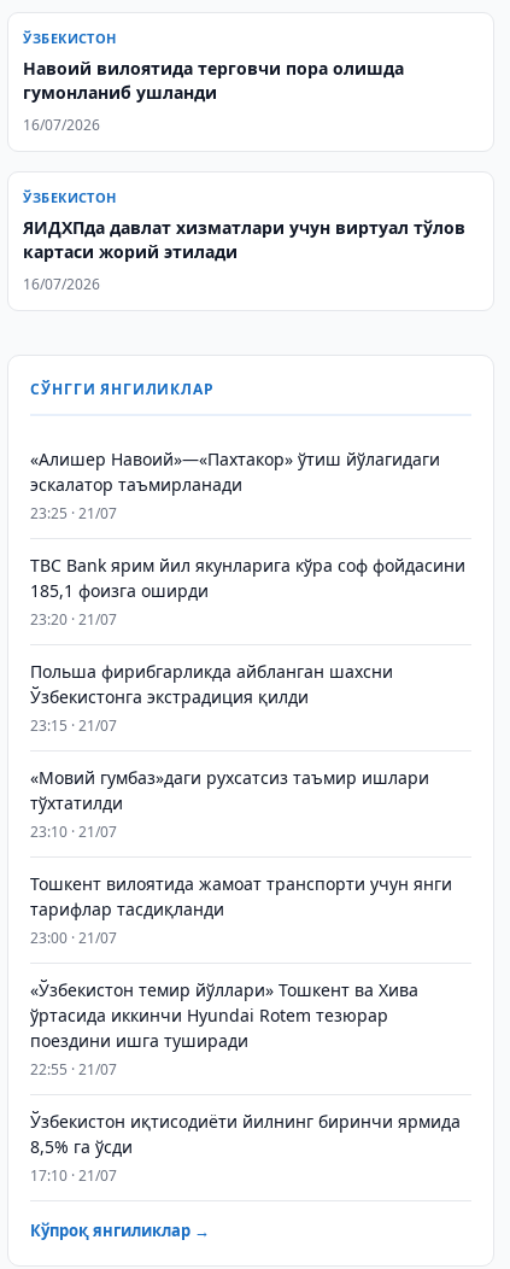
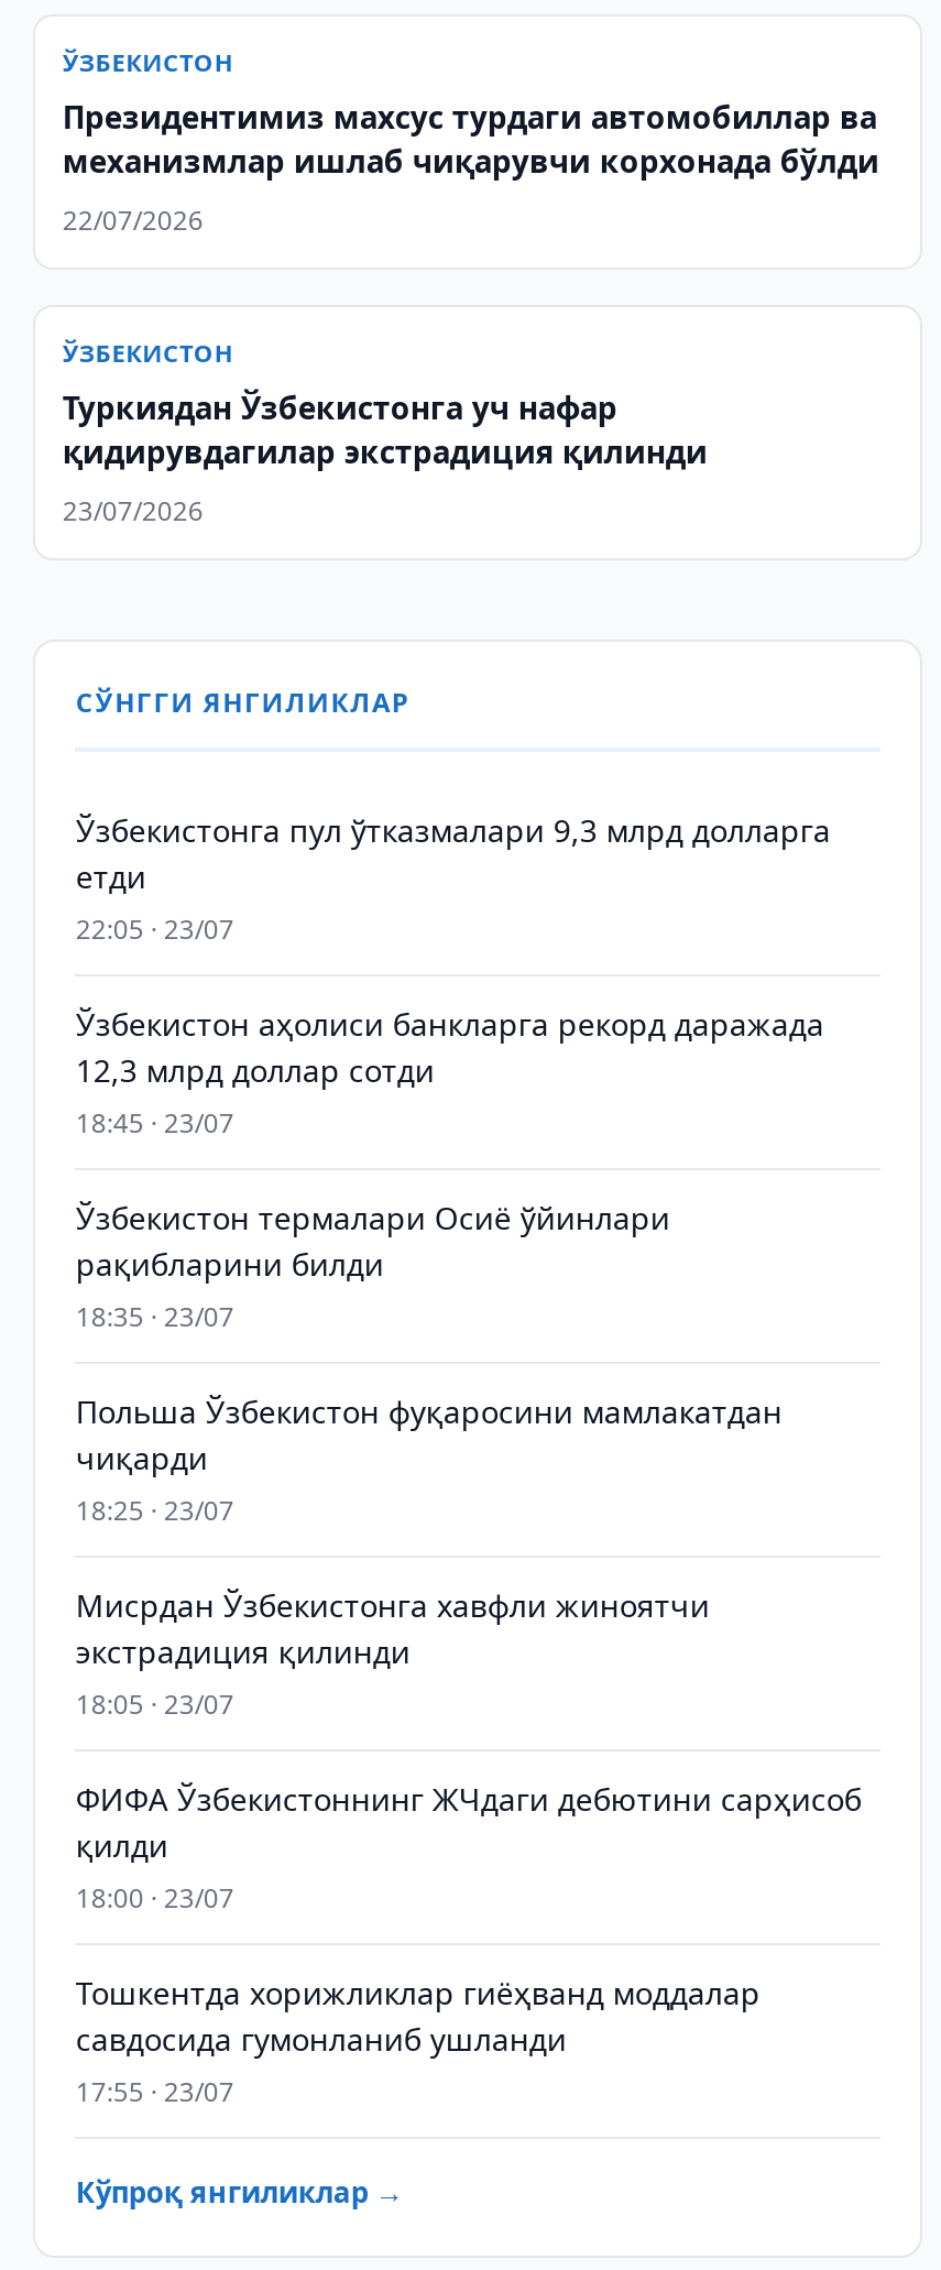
- Навоий вилоятида терговчи пора олишда
- гумонланиб ушланди
+ Президентимиз махсус турдаги автомобиллар ва
+ механизмлар ишлаб чиқарувчи корхонада бўлди

- 16/07/2026
+ 22/07/2026

- ЯИДХПда давлат хизматлари учун виртуал тўлов
- картаси жорий этилади
+ Туркиядан Ўзбекистонга уч нафар
+ қидирувдагилар экстрадиция қилинди

- 16/07/2026
+ 23/07/2026

- «Алишер Навоий»—«Пахтакор» ўтиш йўлагидаги
- эскалатор таъмирланади
- 23:25 · 21/07
+ Ўзбекистонга пул ўтказмалари 9,3 млрд долларга
+ етди
+ 22:05 · 23/07

- TBC Bank ярим йил якунларига кўра соф фойдасини
- 185,1 фоизга оширди
- 23:20 · 21/07
+ Ўзбекистон аҳолиси банкларга рекорд даражада
+ 12,3 млрд доллар сотди
+ 18:45 · 23/07

- Польша фирибгарликда айбланган шахсни
- Ўзбекистонга экстрадиция қилди
- 23:15 · 21/07
+ Ўзбекистон термалари Осиё ўйинлари
+ рақибларини билди
+ 18:35 · 23/07

- «Мовий гумбаз»даги рухсатсиз таъмир ишлари
- тўхтатилди
- 23:10 · 21/07
+ Польша Ўзбекистон фуқаросини мамлакатдан
+ чиқарди
+ 18:25 · 23/07

- Тошкент вилоятида жамоат транспорти учун янги
- тарифлар тасдиқланди
- 23:00 · 21/07
+ Мисрдан Ўзбекистонга хавфли жиноятчи
+ экстрадиция қилинди
+ 18:05 · 23/07

- «Ўзбекистон темир йўллари» Тошкент ва Хива
- ўртасида иккинчи Hyundai Rotem тезюрар
- поездини ишга туширади
- 22:55 · 21/07
+ ФИФА Ўзбекистоннинг ЖЧдаги дебютини сарҳисоб
+ қилди
+ 18:00 · 23/07

- Ўзбекистон иқтисодиёти йилнинг биринчи ярмида
- 8,5% га ўсди
- 17:10 · 21/07
+ Тошкентда хорижликлар гиёҳванд моддалар
+ савдосида гумонланиб ушланди
+ 17:55 · 23/07
